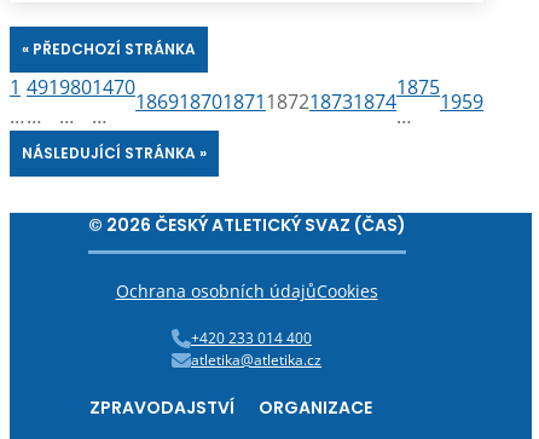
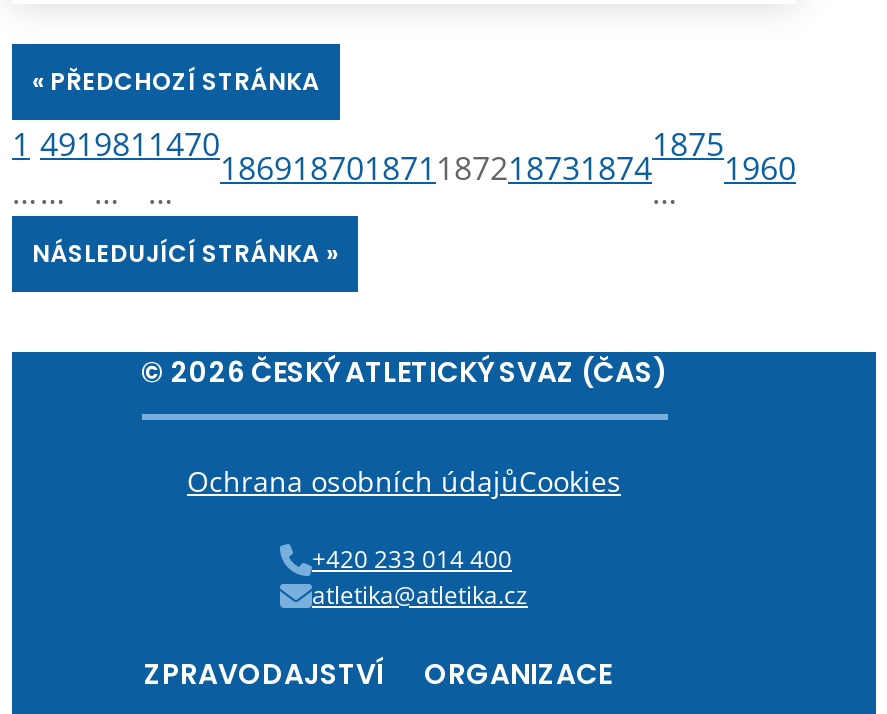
- 1 491 980 1470
+ 1 491 981 1470

- 186918701871 187218731874 1959
+ 186918701871 187218731874 1960
